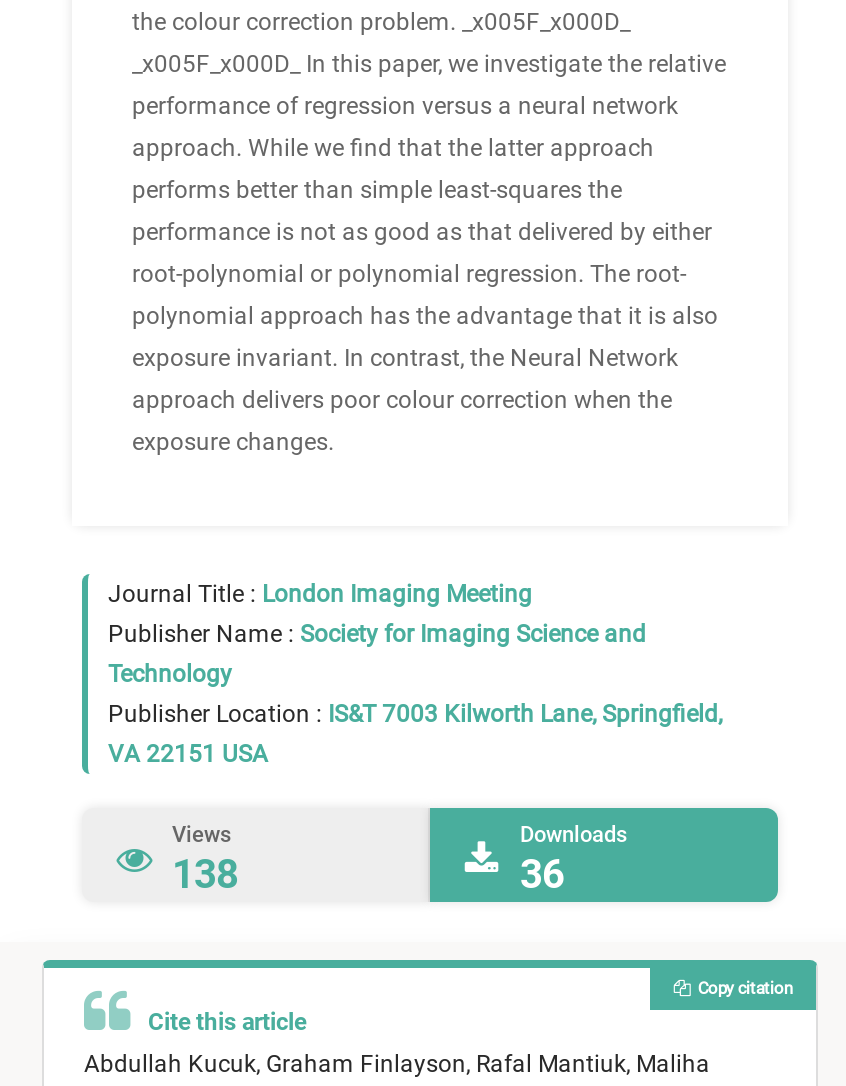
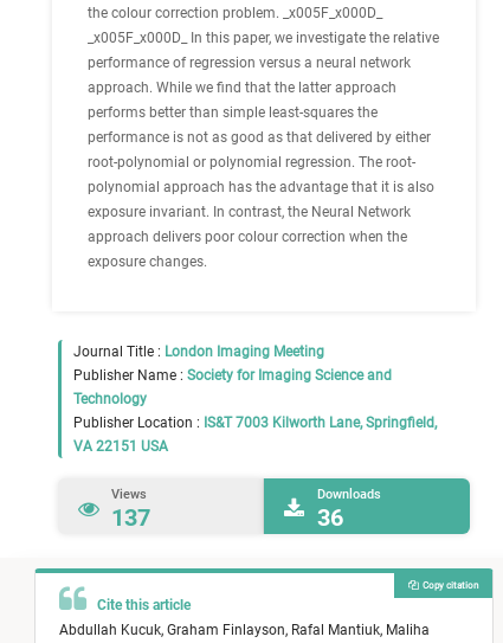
- 138
+ 137
